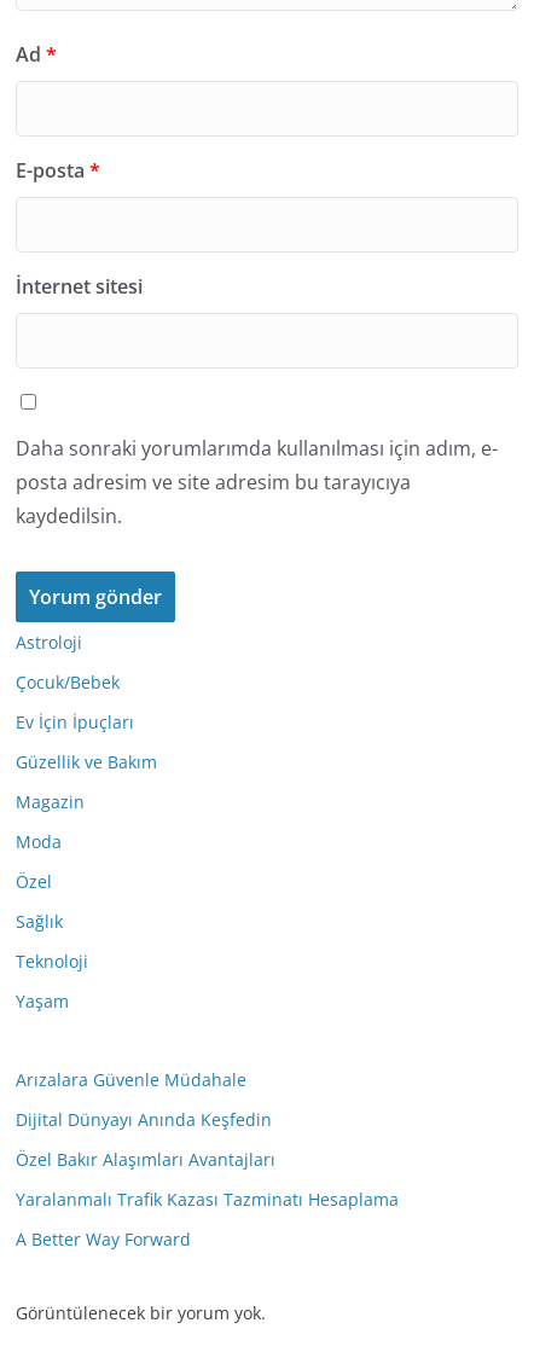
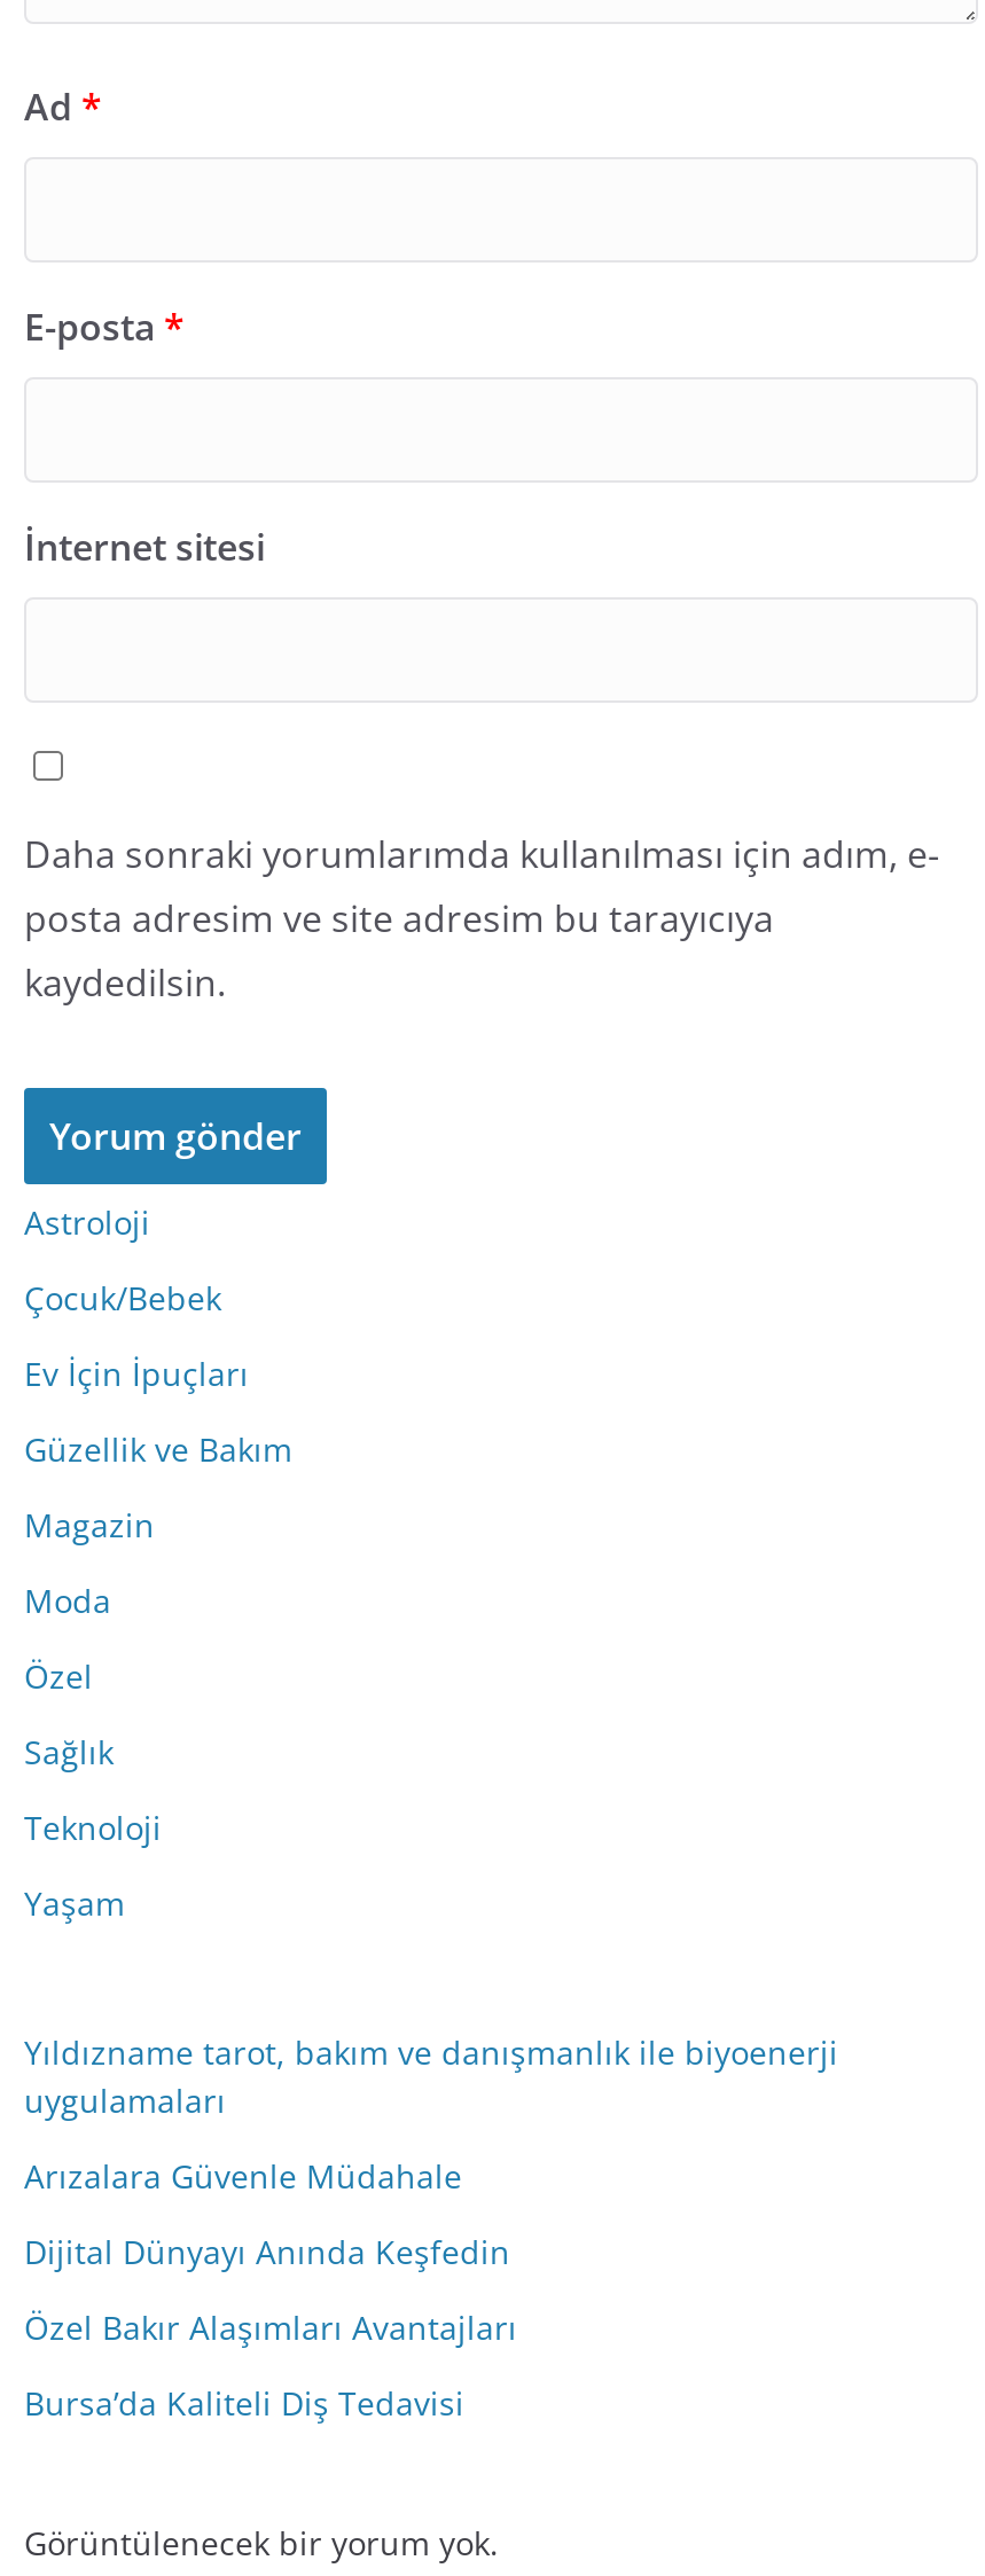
+ Yıldızname tarot, bakım ve danışmanlık ile biyoenerji
+ uygulamaları

moved down: Arızalara Güvenle Müdahale | Dijital Dünyayı Anında Keşfedin | Özel Bakır Alaşımları Avantajları

- Yaralanmalı Trafik Kazası Tazminatı Hesaplama
- A Better Way Forward
+ Bursa’da Kaliteli Diş Tedavisi
